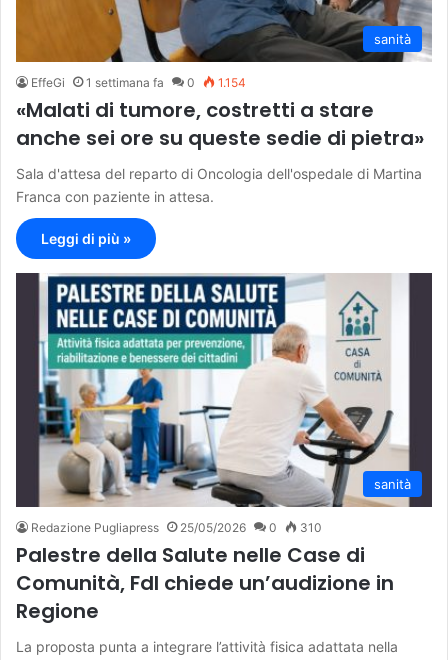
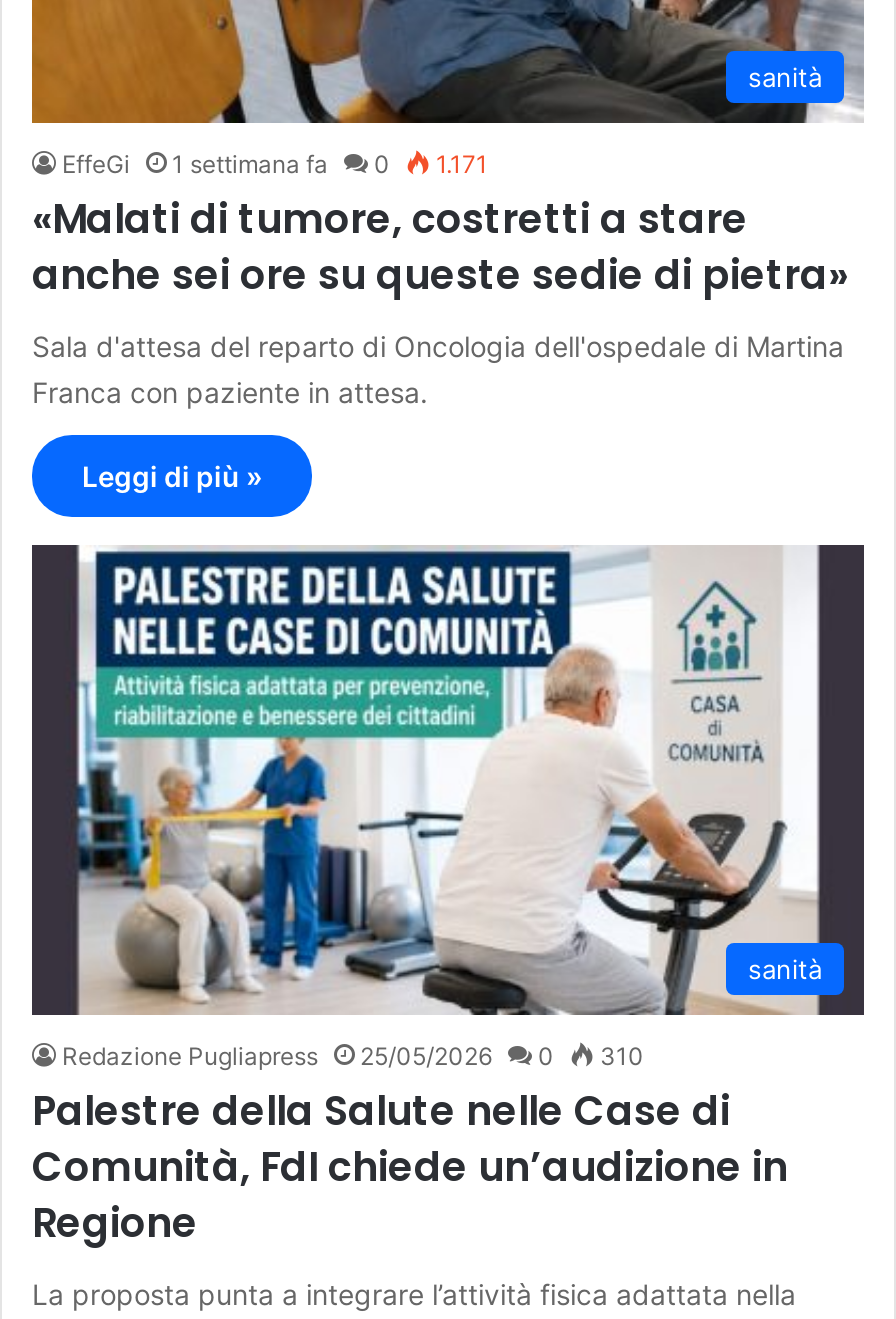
- EffeGi 1 settimana fa 0 1.154
+ EffeGi 1 settimana fa 0 1.171
